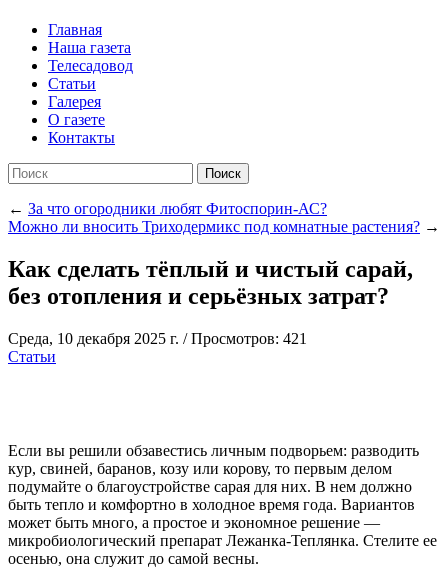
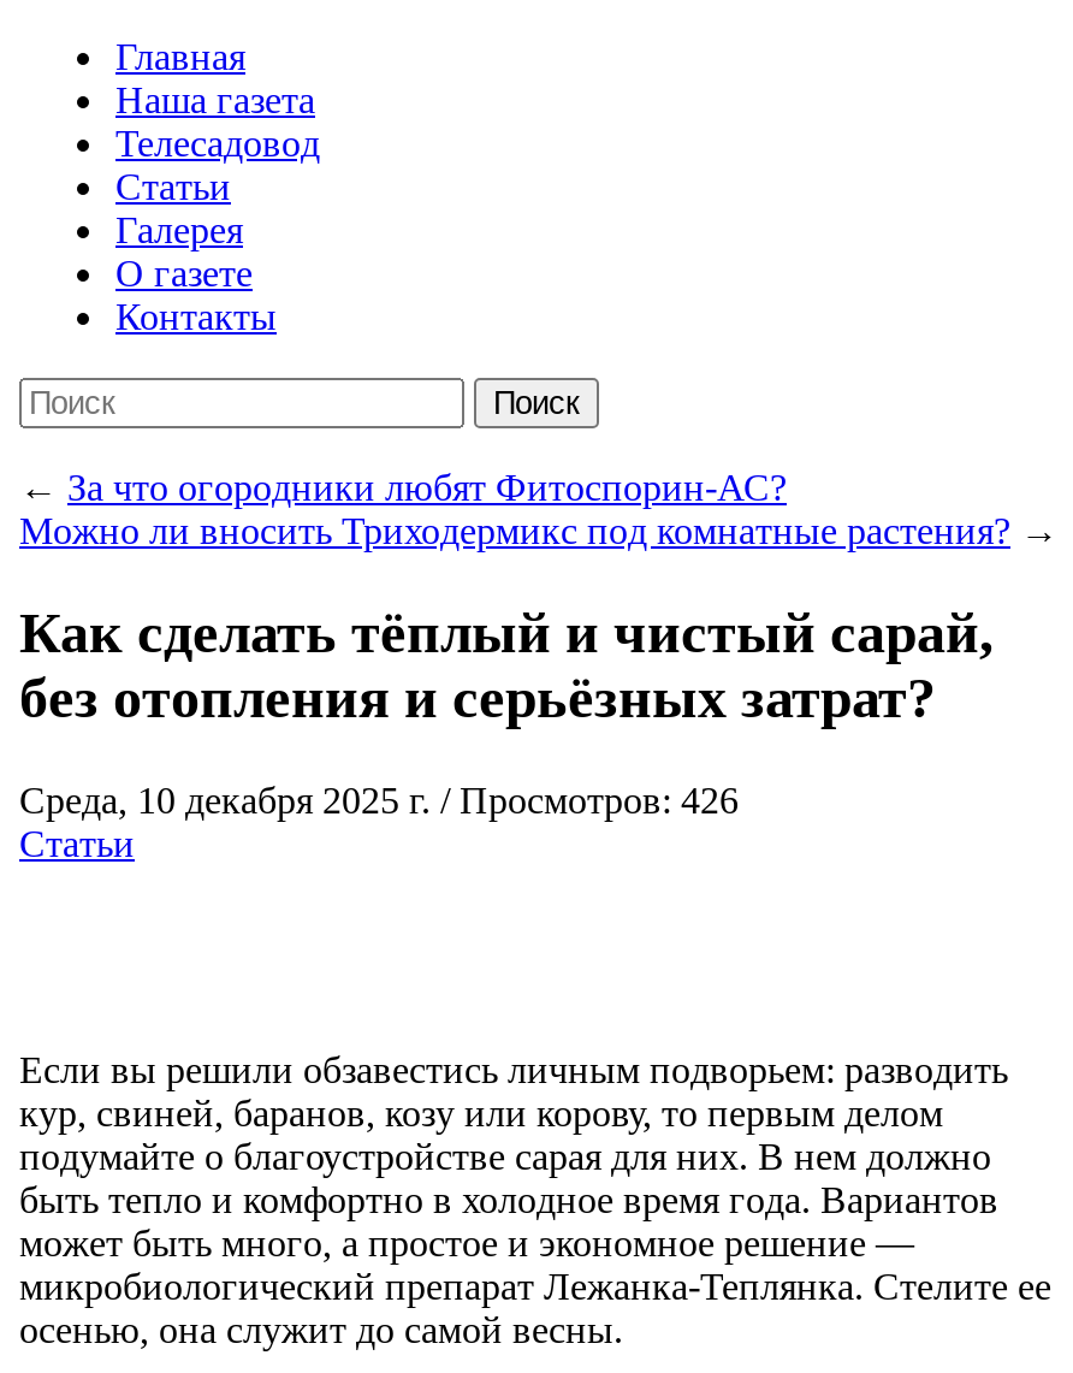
- Среда, 10 декабря 2025 г. / Просмотров: 421
+ Среда, 10 декабря 2025 г. / Просмотров: 426
